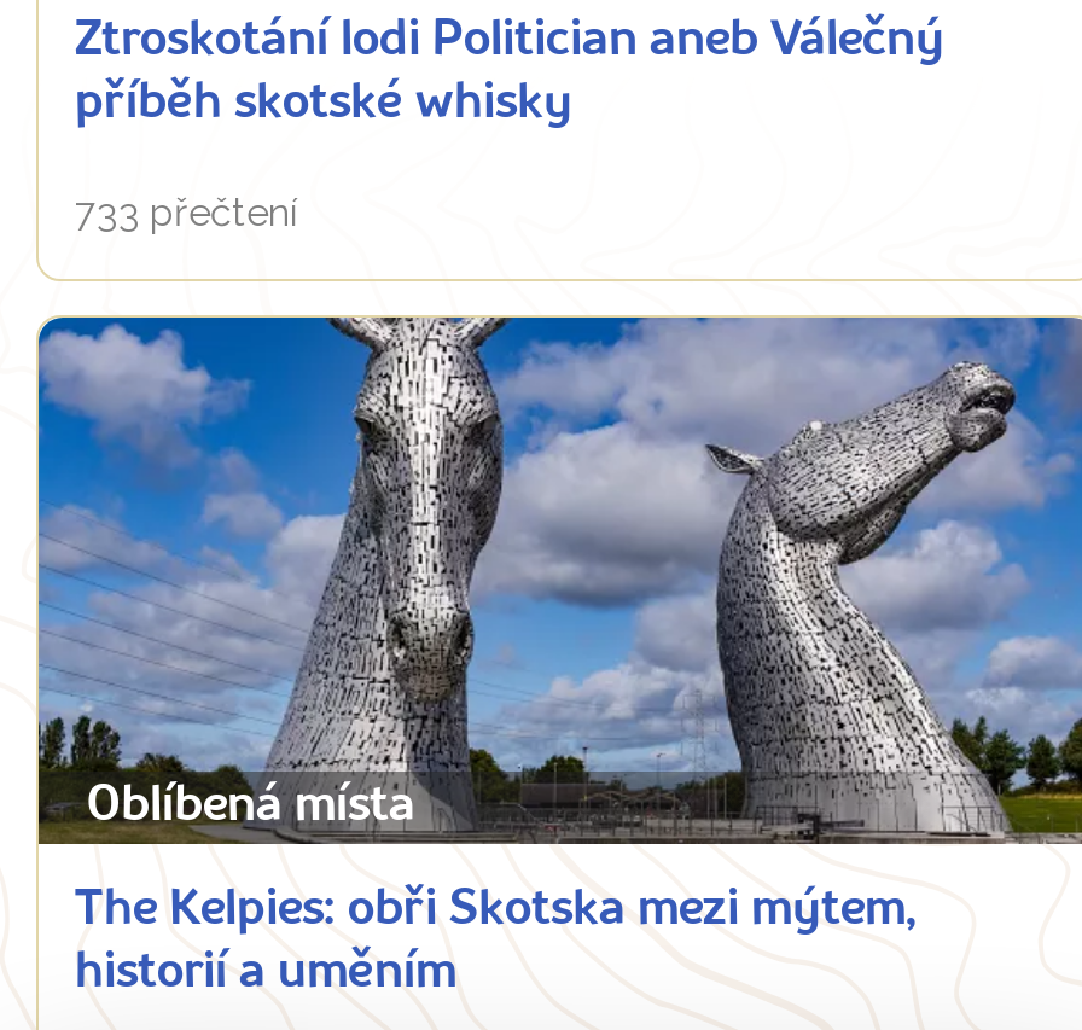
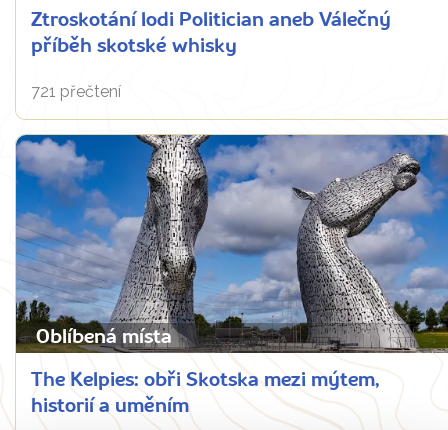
- 733 přečtení
+ 721 přečtení
